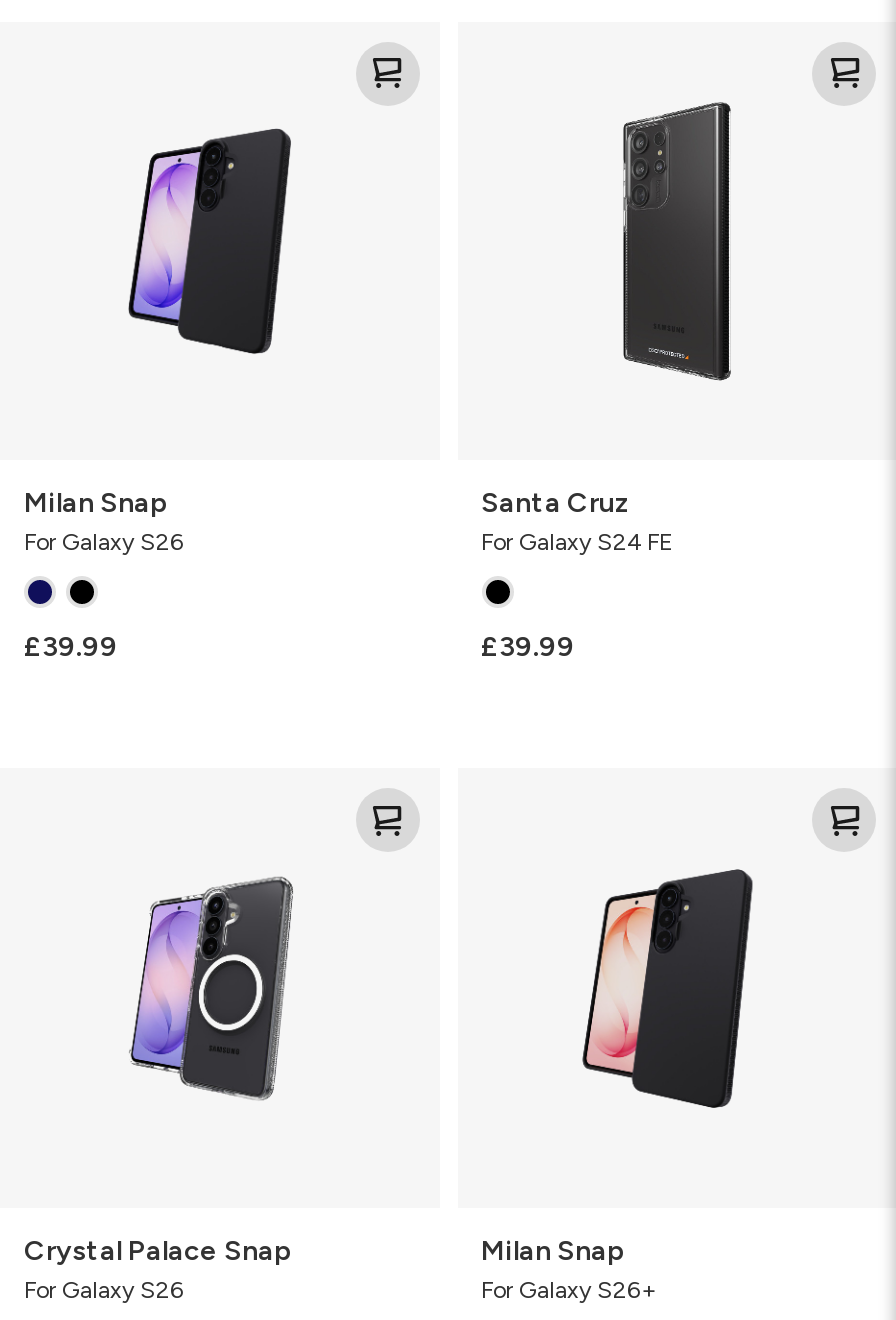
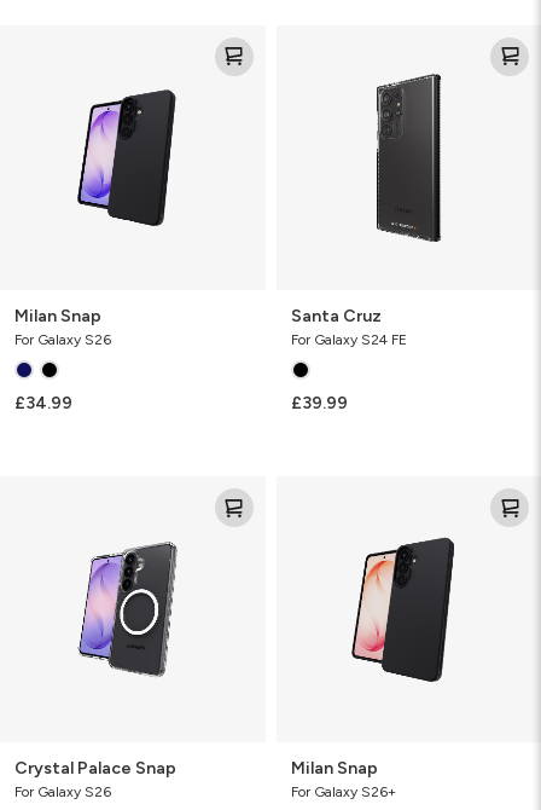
- £39.99
+ £34.99
